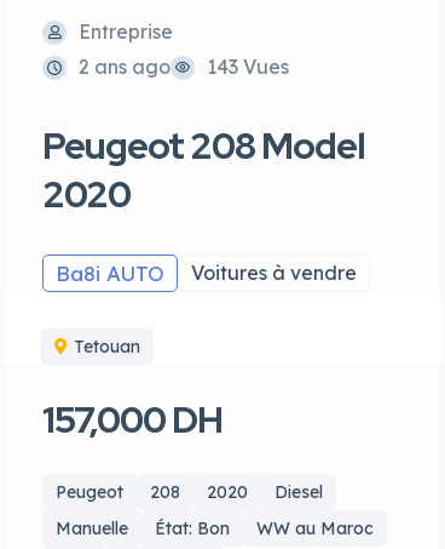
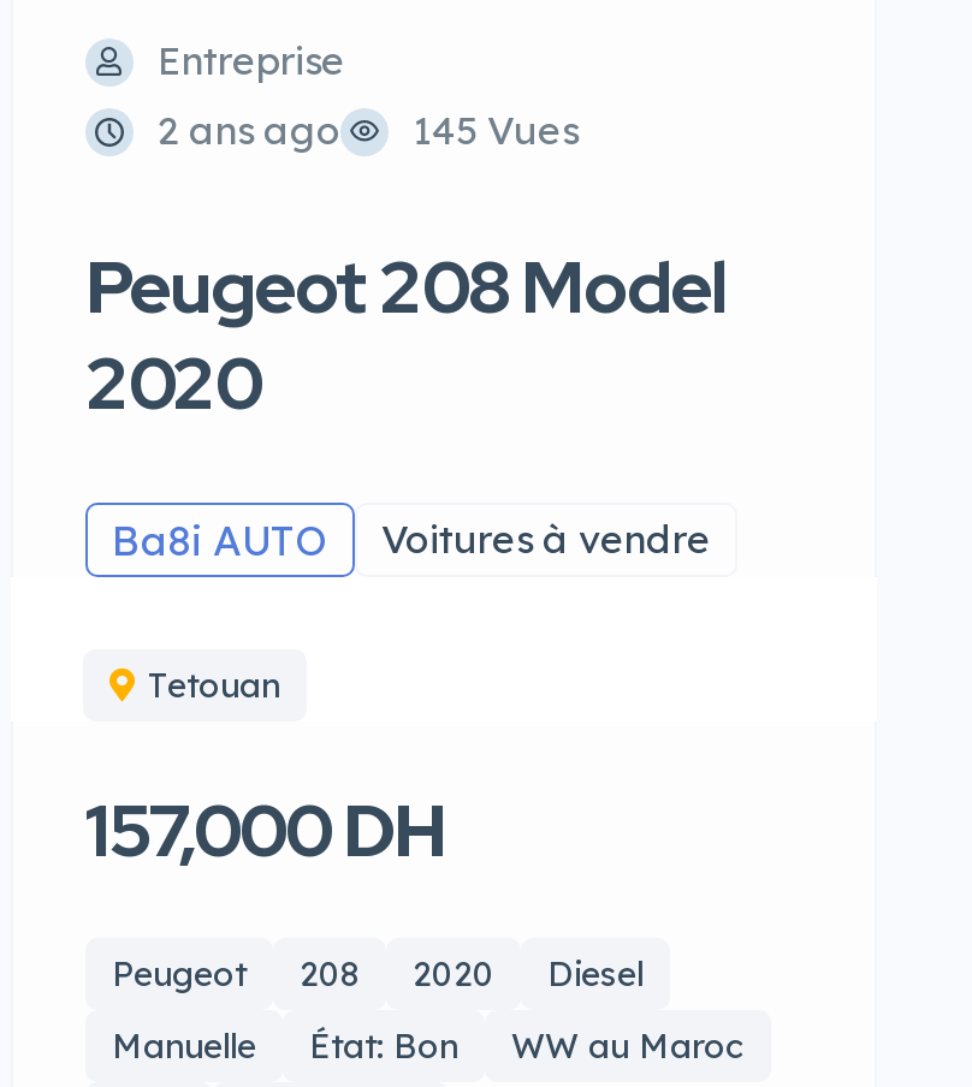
- 2 ans ago 143 Vues
+ 2 ans ago 145 Vues
